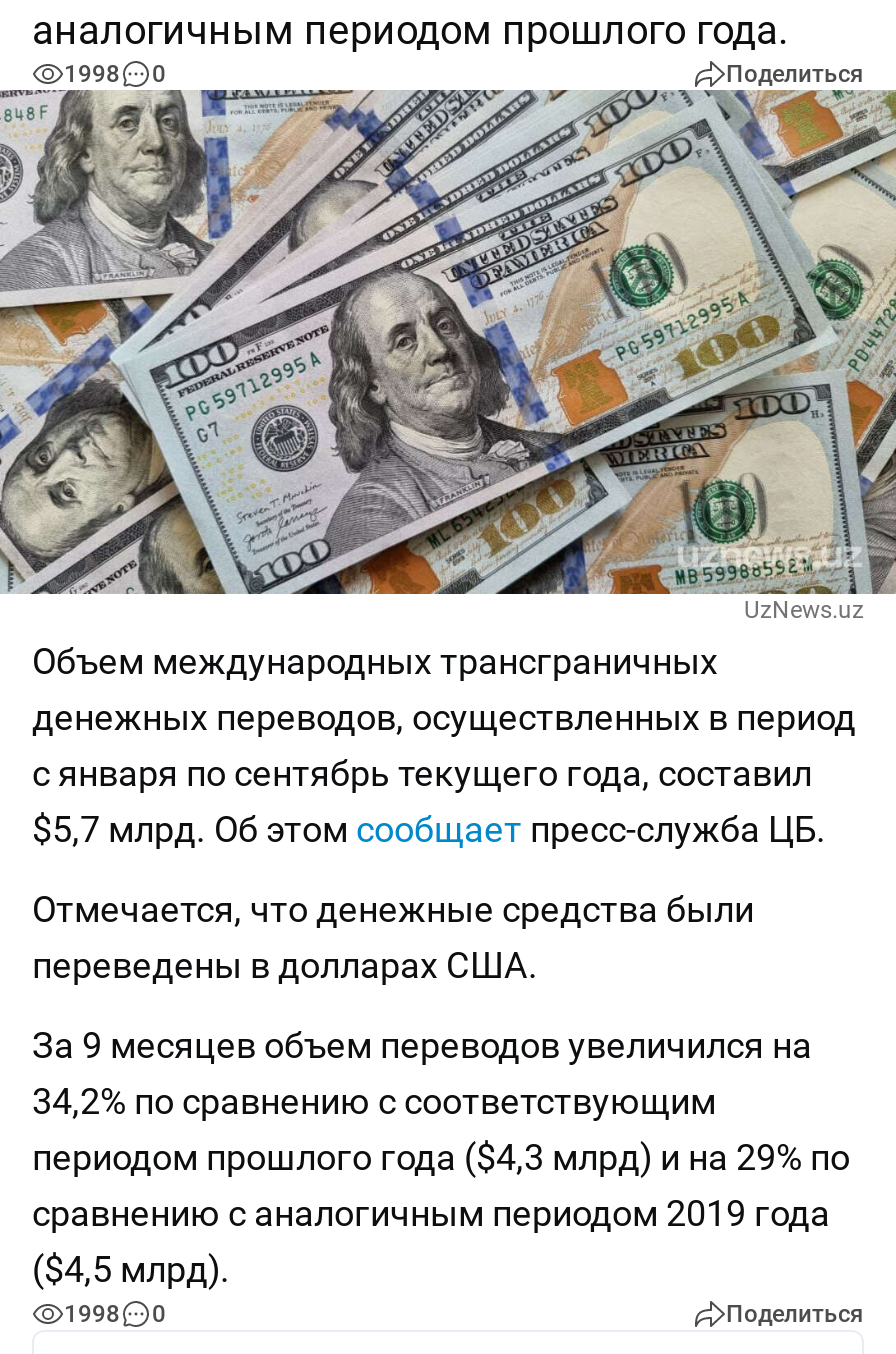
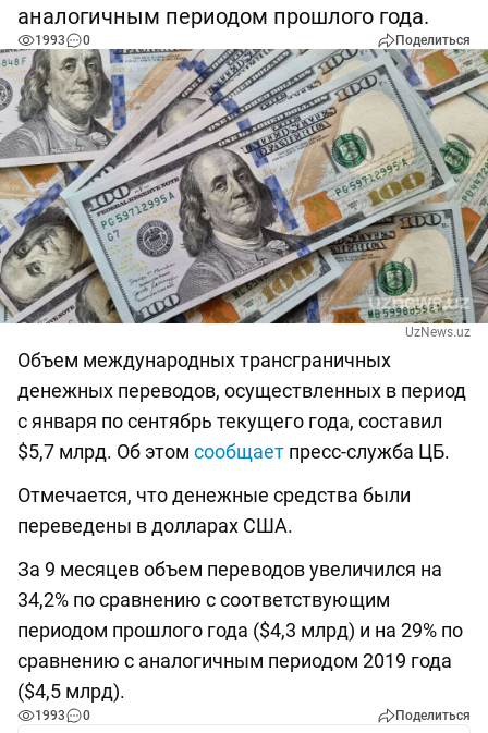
- 1998 0
+ 1993 0

- 1998 0
+ 1993 0
